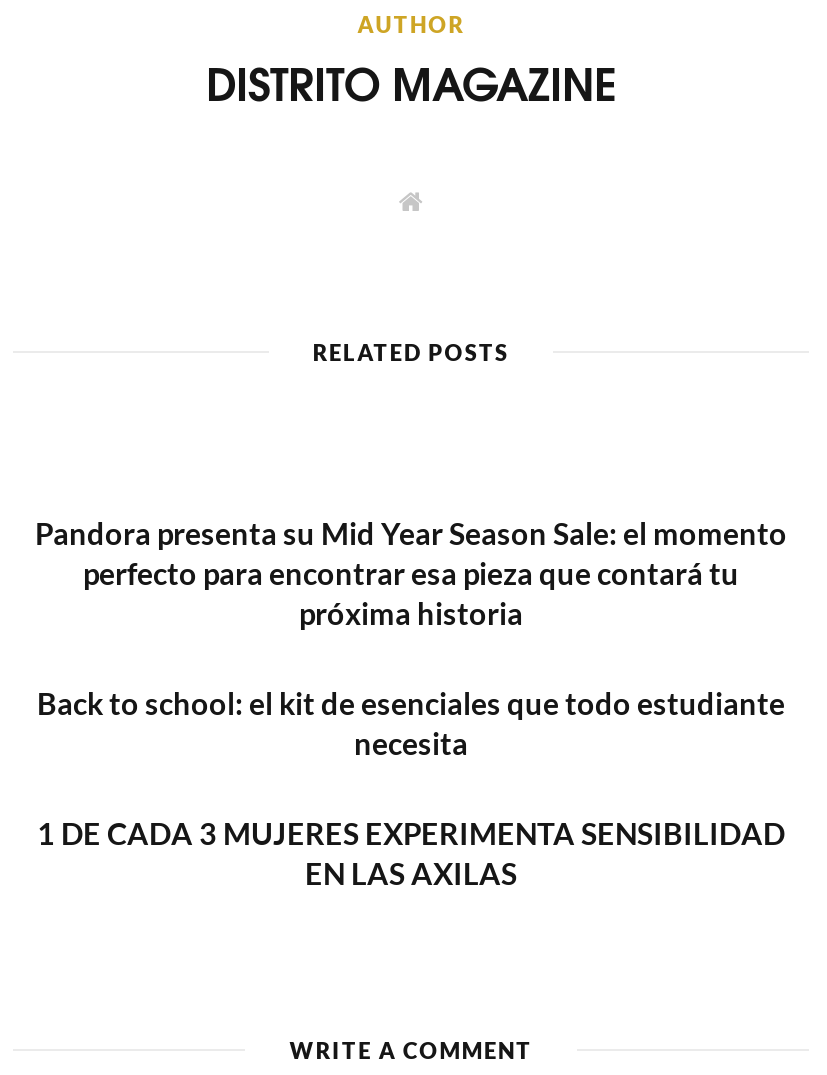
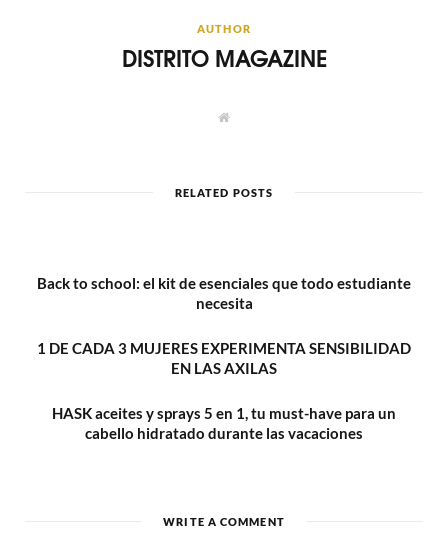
- Pandora presenta su Mid Year Season Sale: el momento
- perfecto para encontrar esa pieza que contará tu
- próxima historia

moved up: Back to school: el kit de esenciales que todo estudiante | necesita | 1 DE CADA 3 MUJERES EXPERIMENTA SENSIBILIDAD | EN LAS AXILAS

+ HASK aceites y sprays 5 en 1, tu must-have para un
+ cabello hidratado durante las vacaciones
